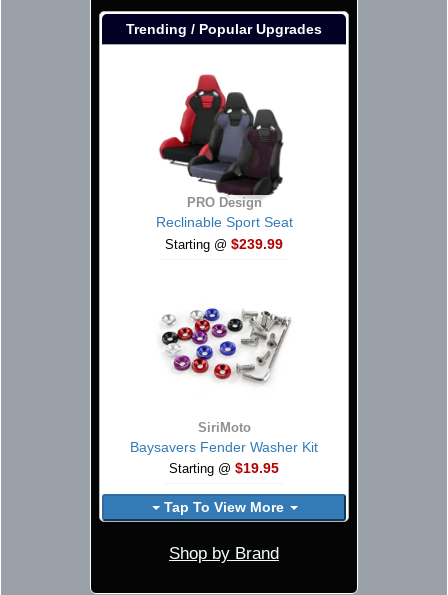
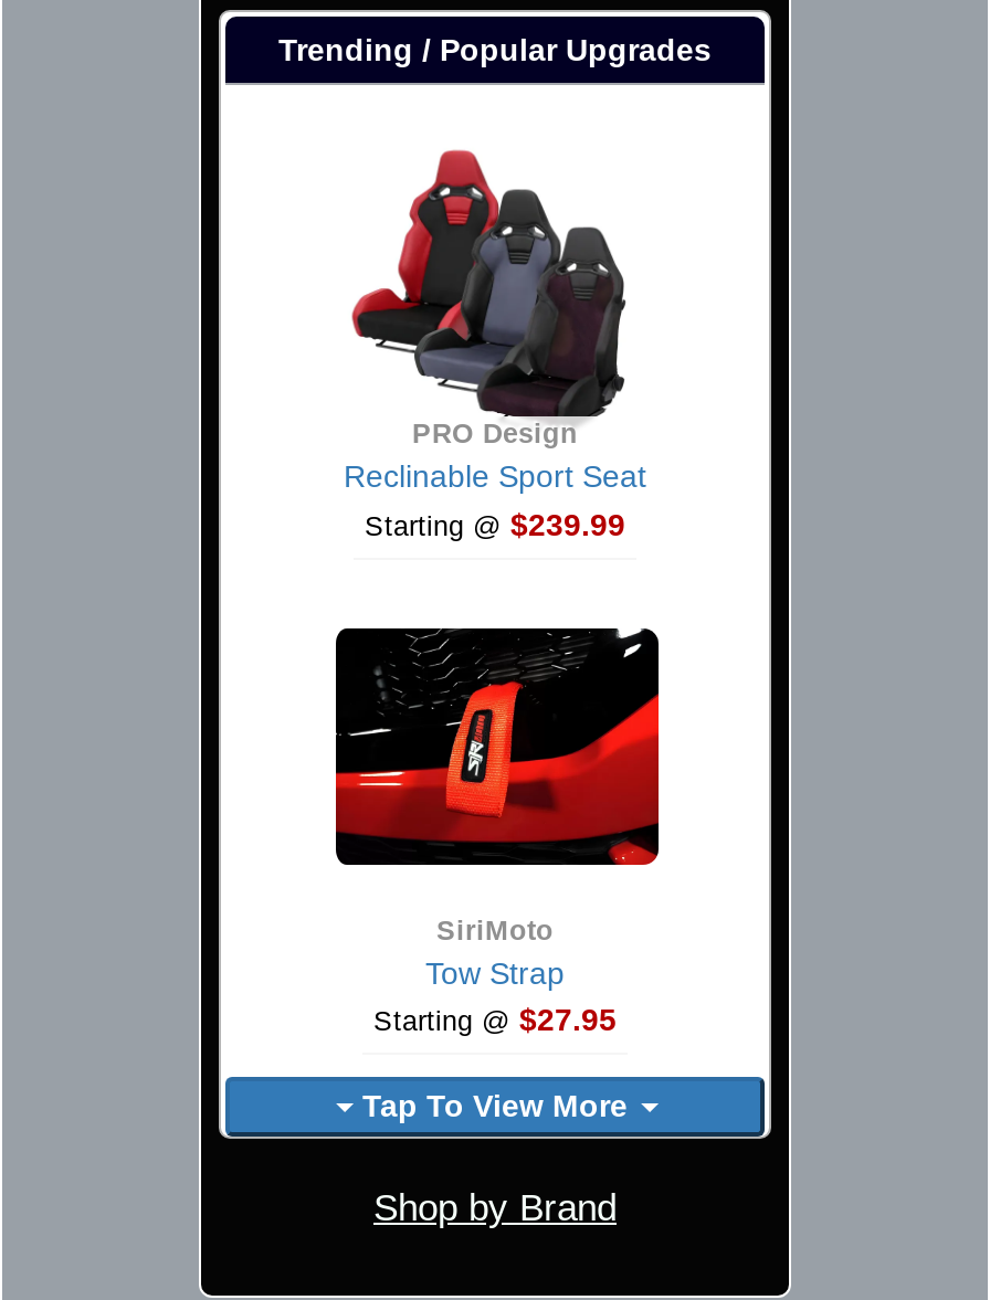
- [image]
+ [image]

- Baysavers Fender Washer Kit
- Starting @ $19.95
+ Tow Strap
+ Starting @ $27.95
